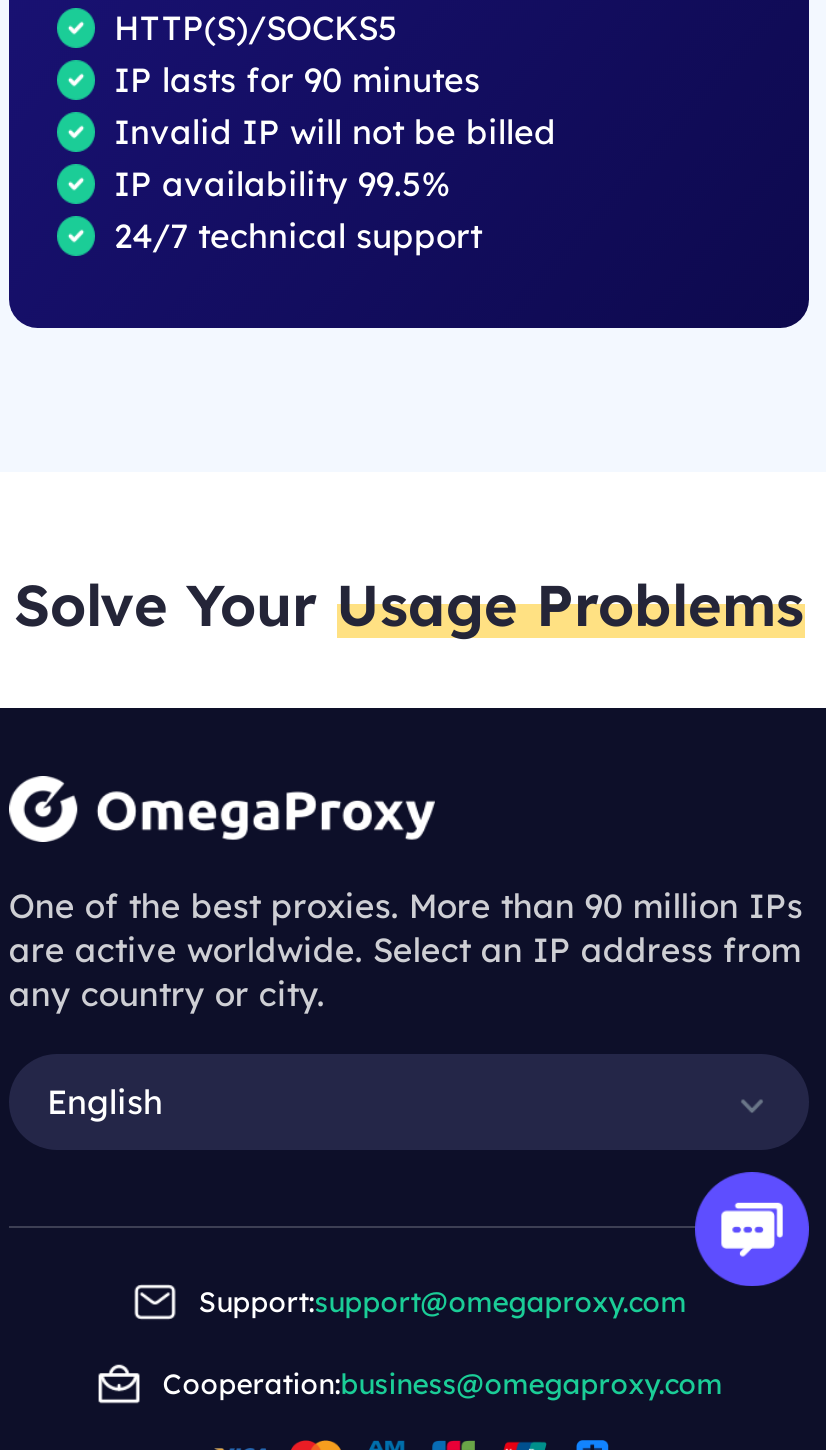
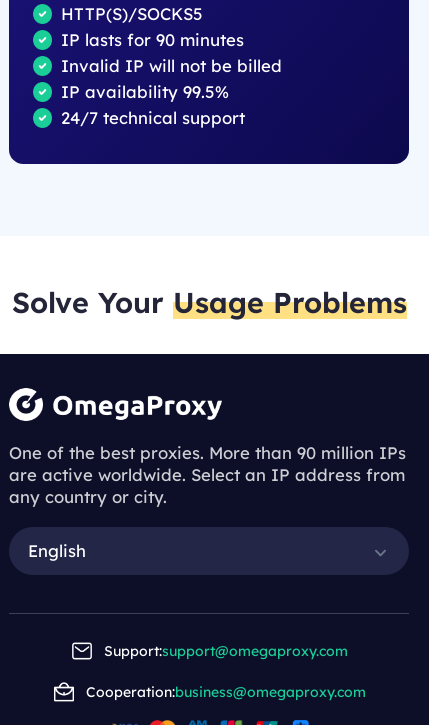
- [image]
